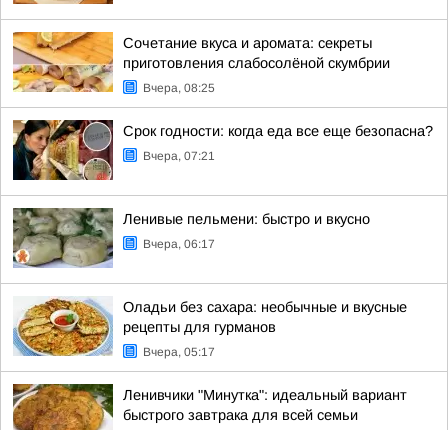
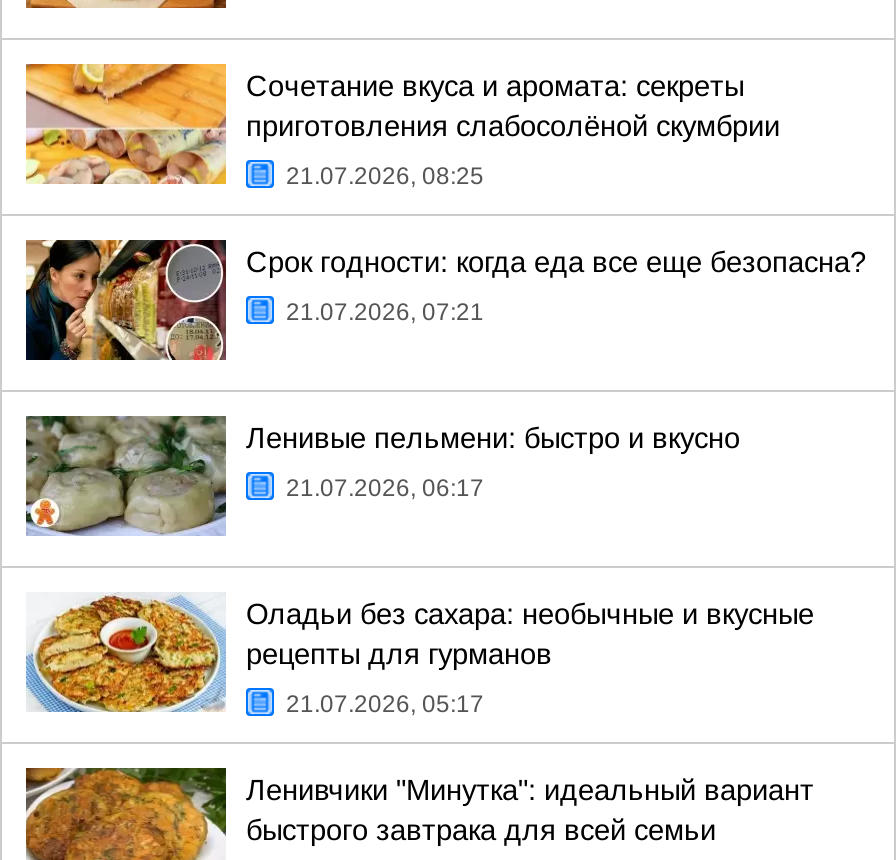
- Вчера, 08:25
+ 21.07.2026, 08:25

- Вчера, 07:21
+ 21.07.2026, 07:21

- Вчера, 06:17
+ 21.07.2026, 06:17

- Вчера, 05:17
+ 21.07.2026, 05:17
